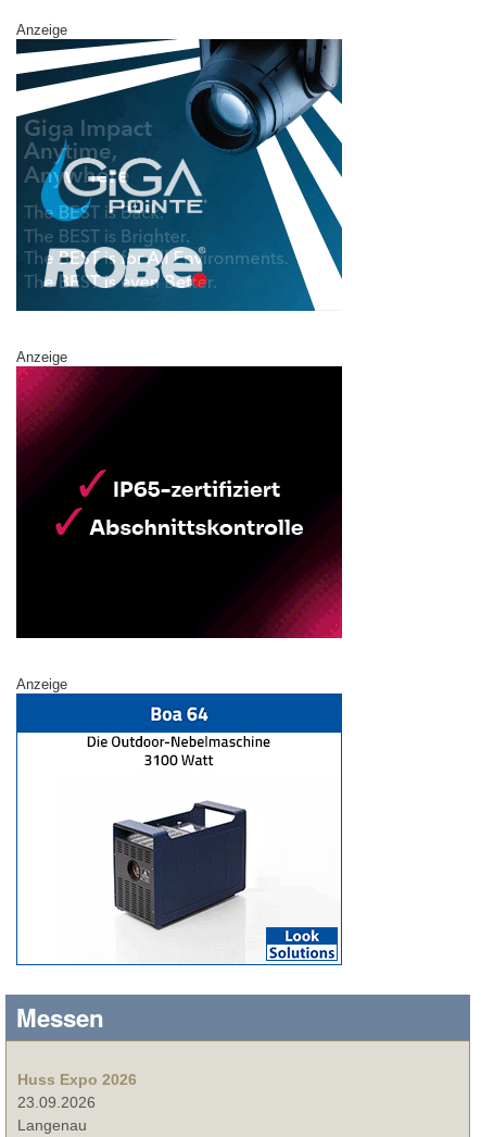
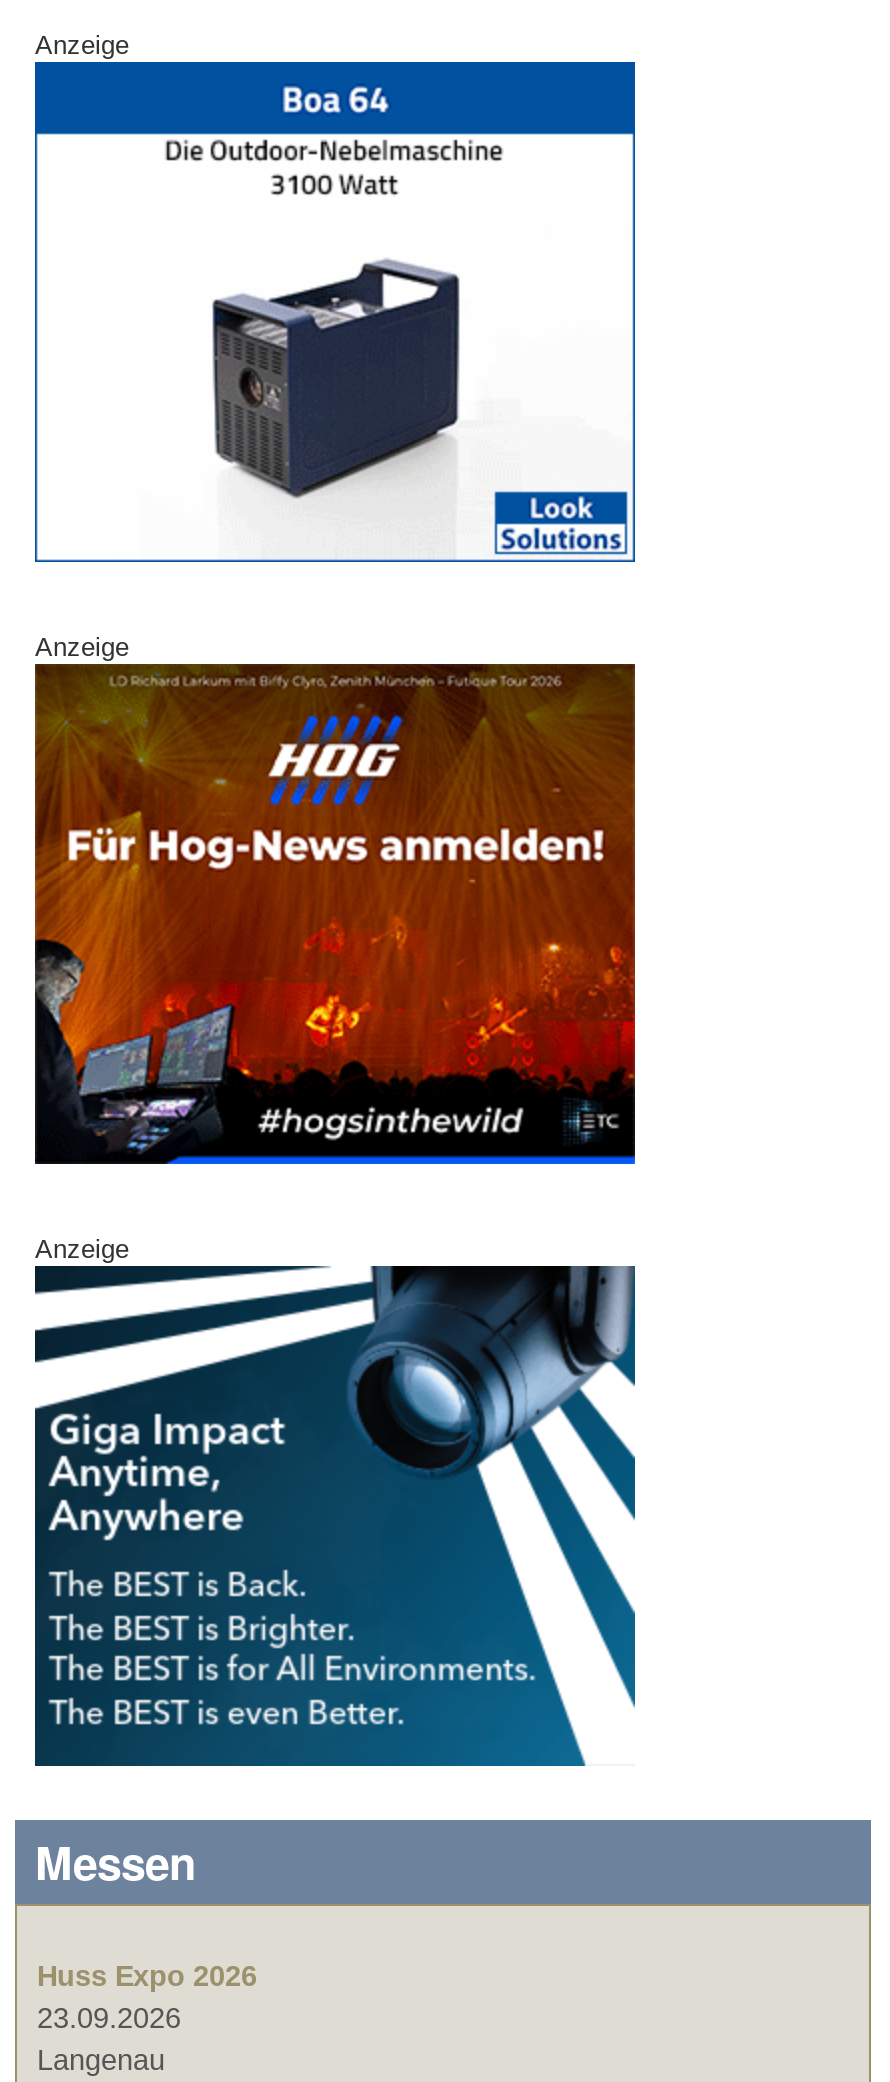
moved down: [image]

- [image]
+ [image]

moved up: [image]
